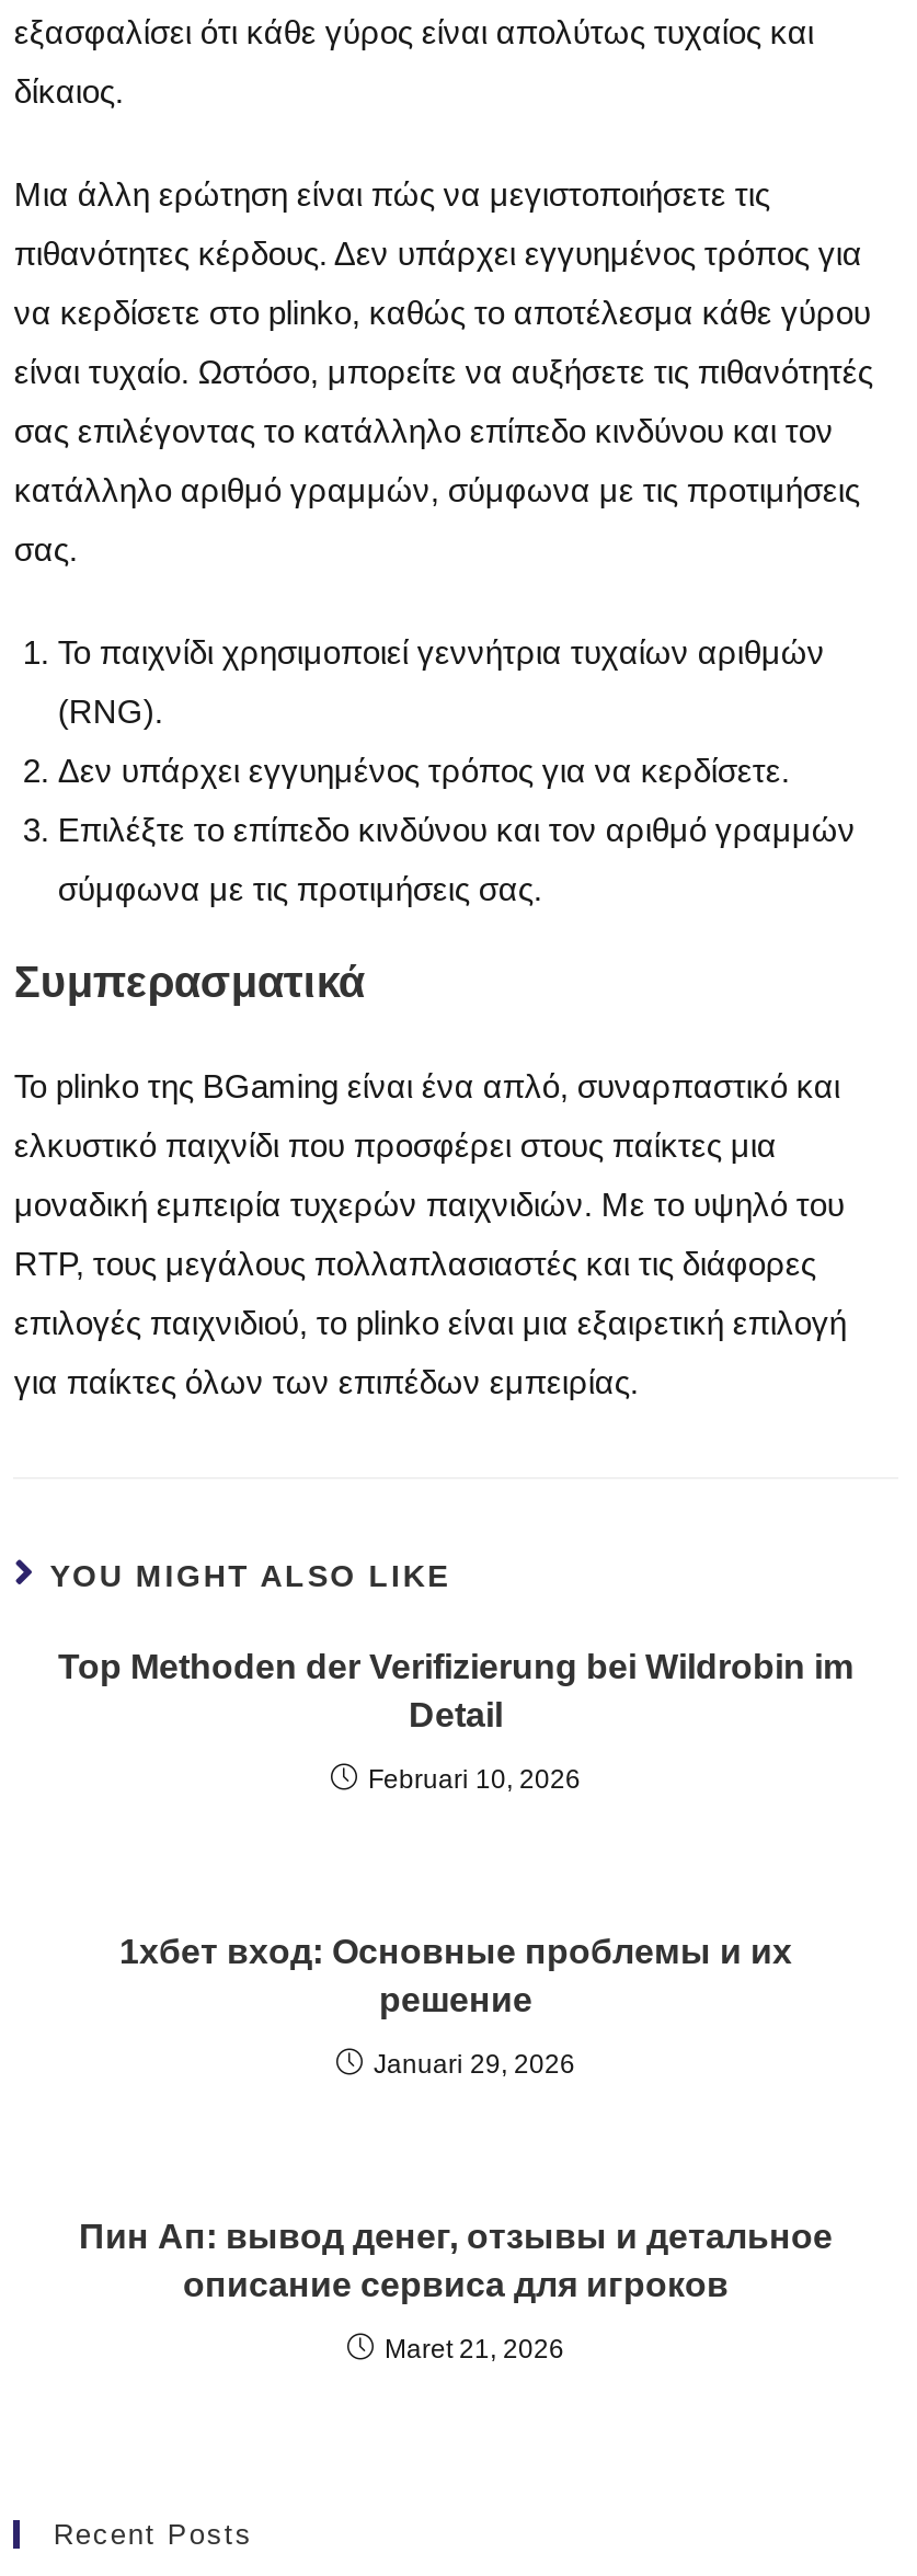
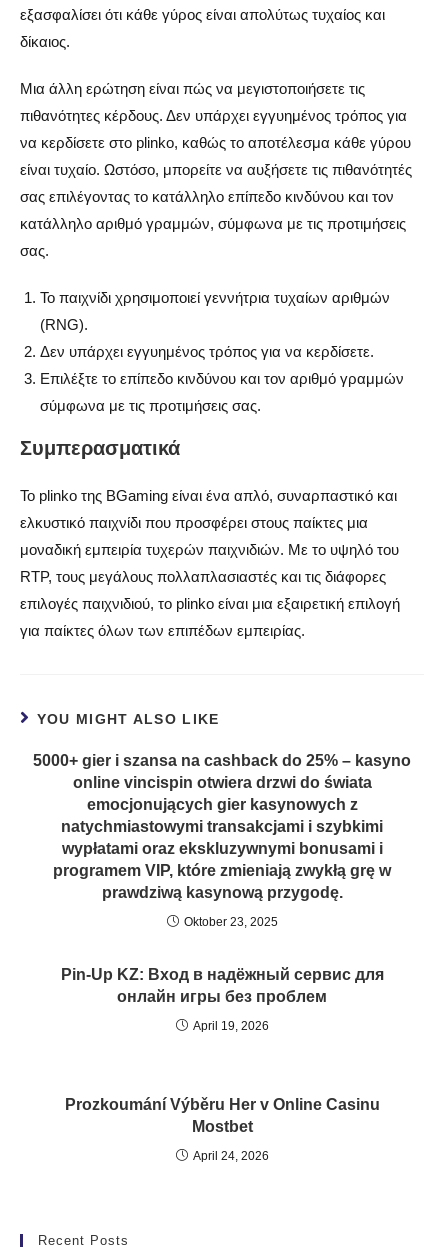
- Top Methoden der Verifizierung bei Wildrobin im
- Detail
+ 5000+ gier i szansa na cashback do 25% – kasyno
+ online vincispin otwiera drzwi do świata
+ emocjonujących gier kasynowych z
+ natychmiastowymi transakcjami i szybkimi
+ wypłatami oraz ekskluzywnymi bonusami i
+ programem VIP, które zmieniają zwykłą grę w
+ prawdziwą kasynową przygodę.

- Februari 10, 2026
+ Oktober 23, 2025

- 1хбет вход: Основные проблемы и их
- решение
+ Pin-Up KZ: Вход в надёжный сервис для
+ онлайн игры без проблем

- Januari 29, 2026
+ April 19, 2026

- Пин Ап: вывод денег, отзывы и детальное
- описание сервиса для игроков
+ Prozkoumání Výběru Her v Online Casinu
+ Mostbet

- Maret 21, 2026
+ April 24, 2026
